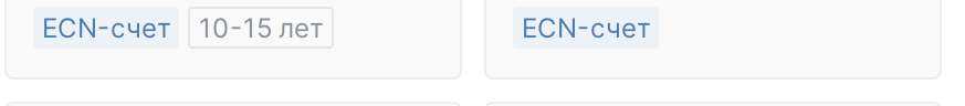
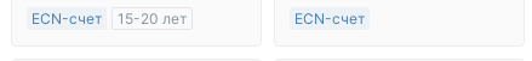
- 10-15 лет
+ 15-20 лет
